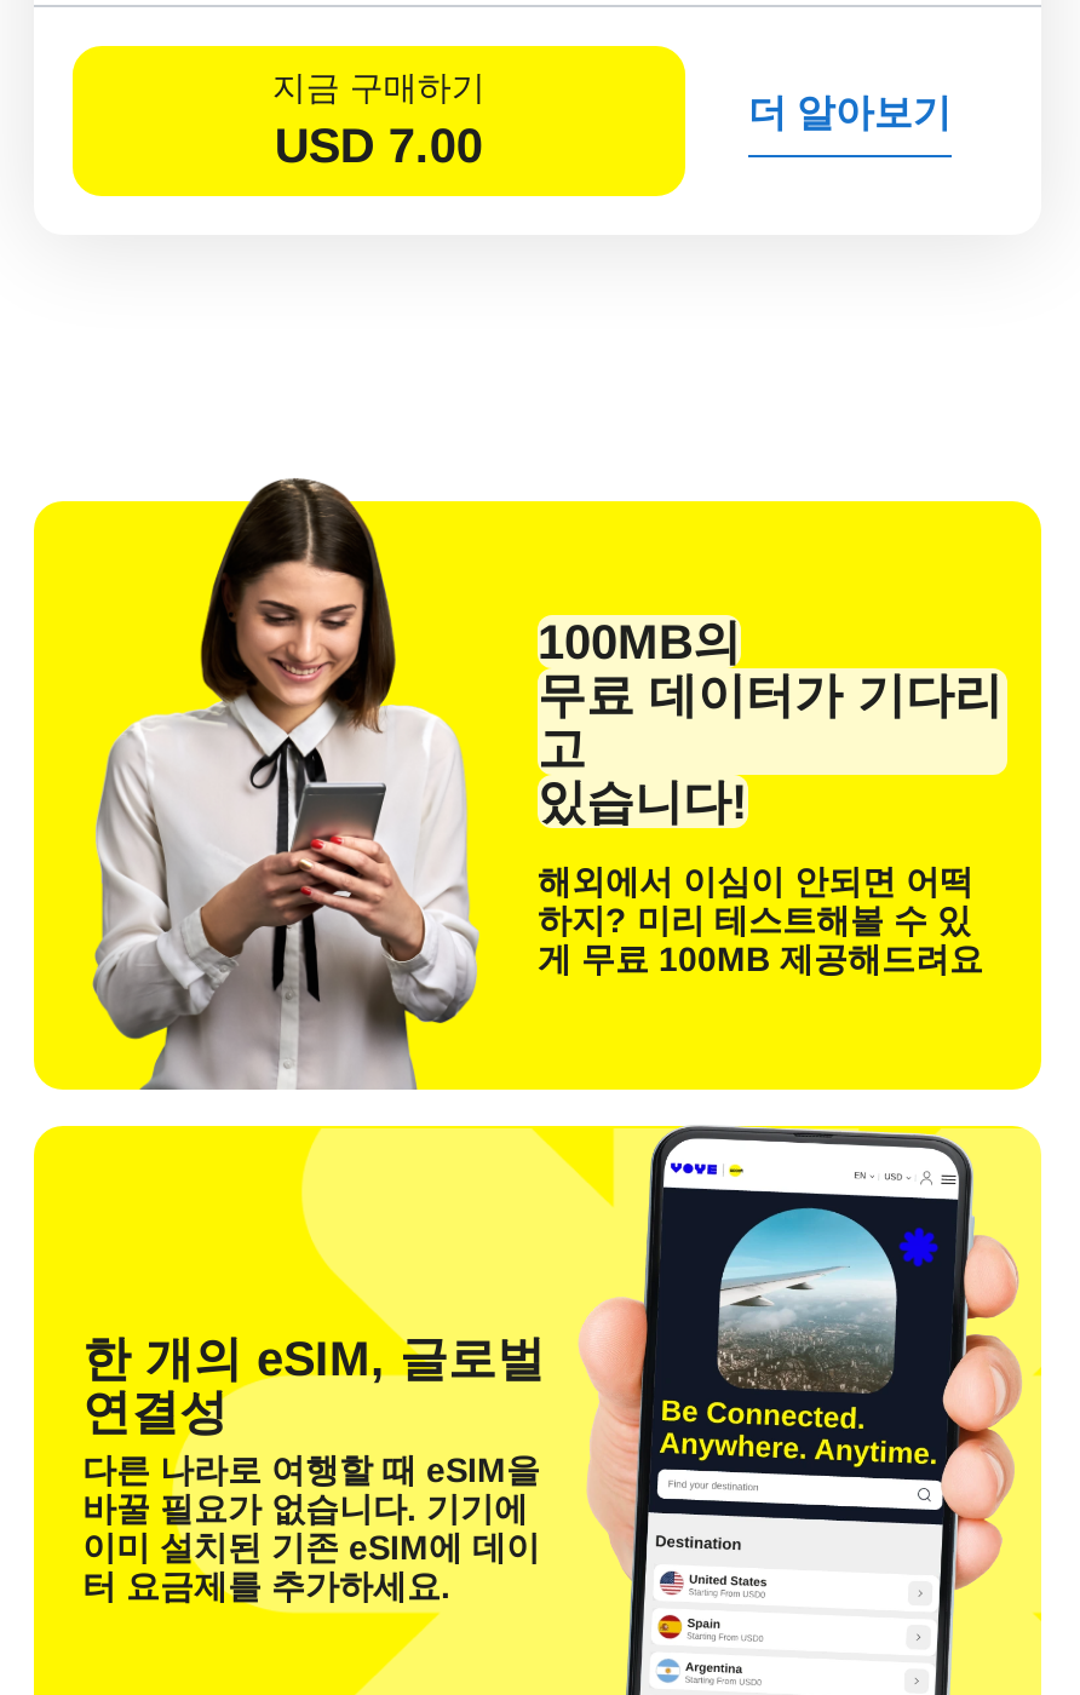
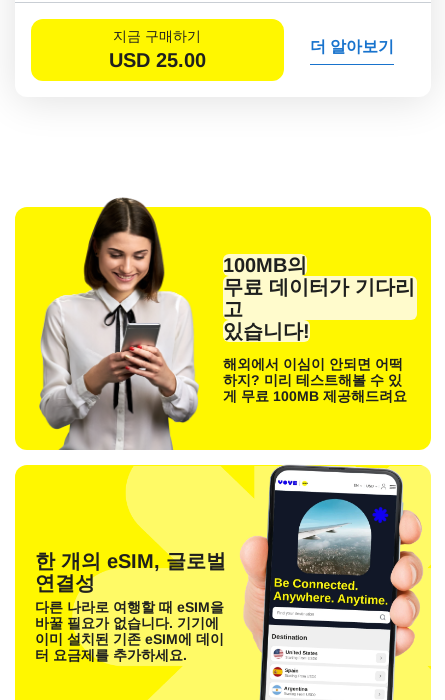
- USD 7.00
+ USD 25.00
